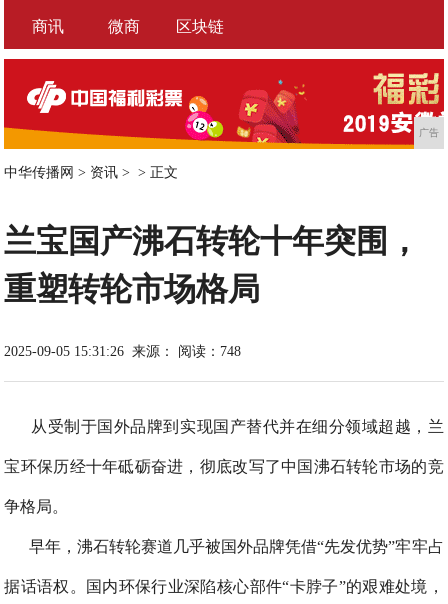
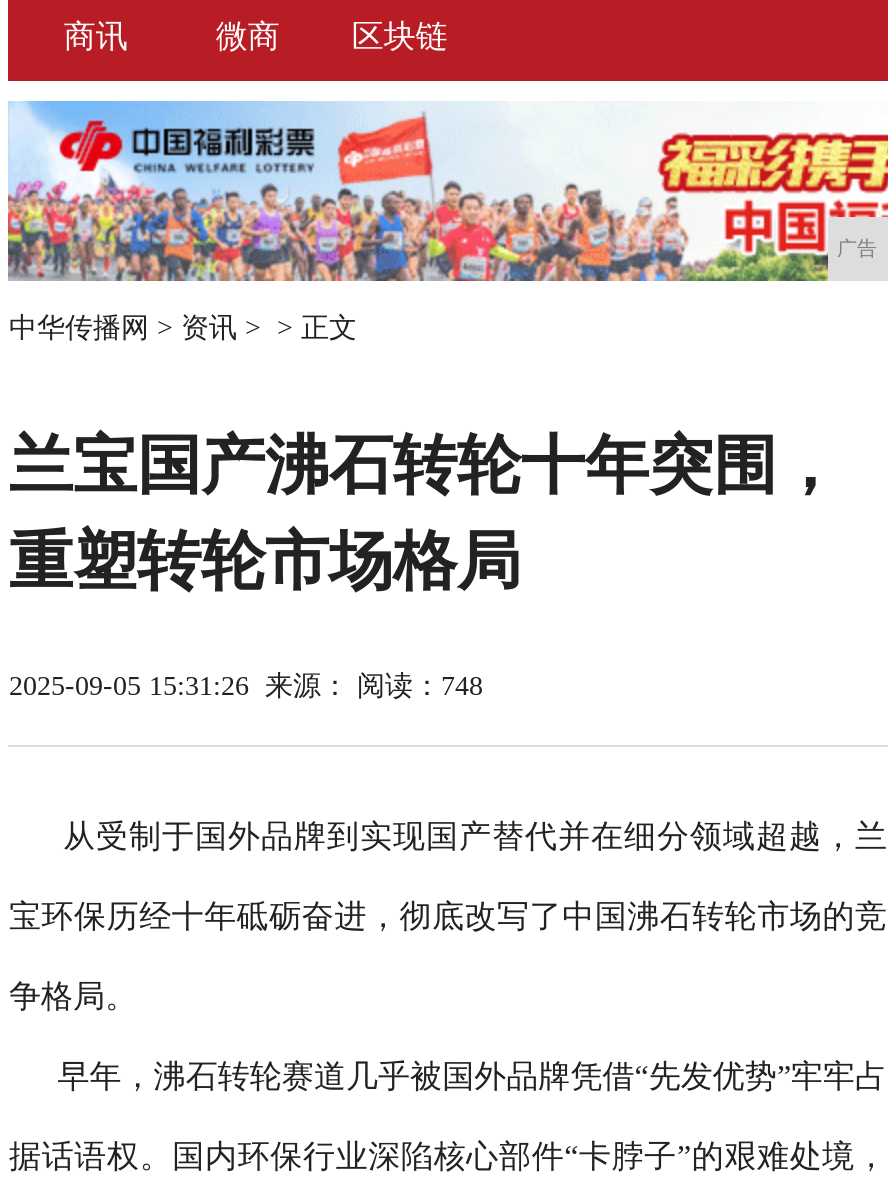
- [image]
+ [image]
